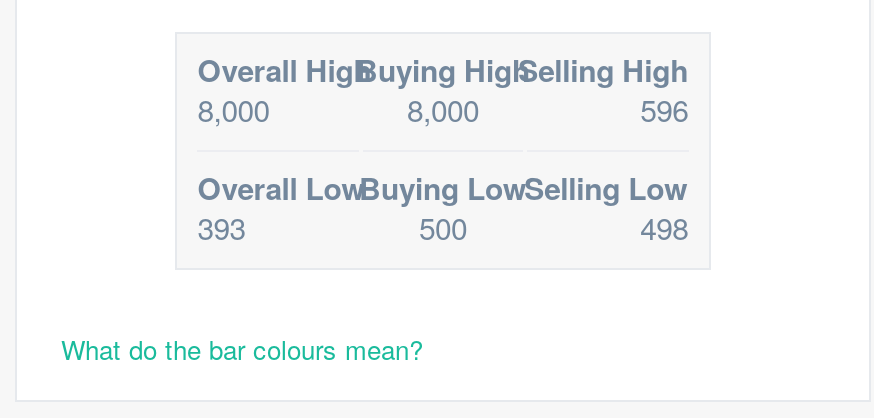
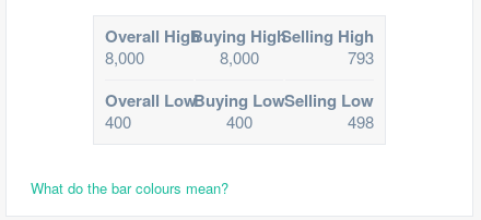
- 596
+ 793

- 393
+ 400

- 500
+ 400
